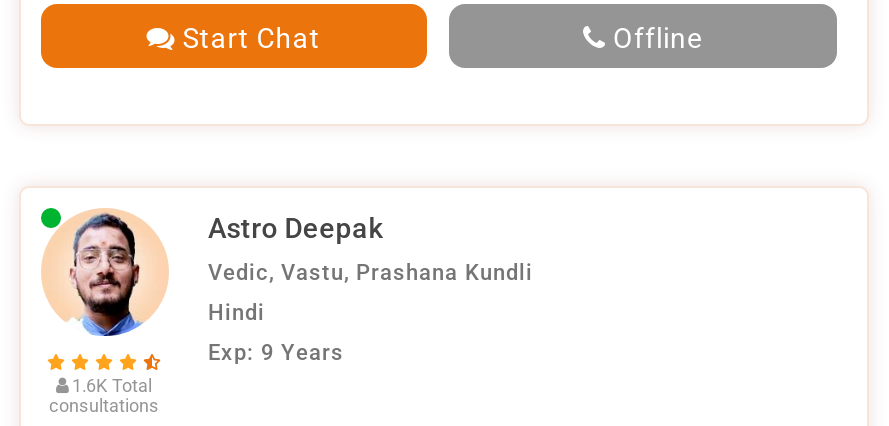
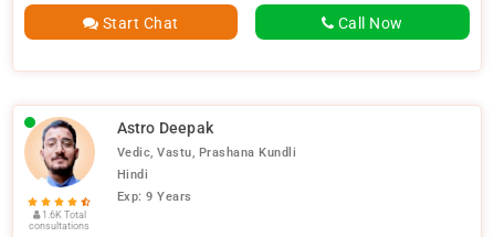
- Offline
+ Call Now
